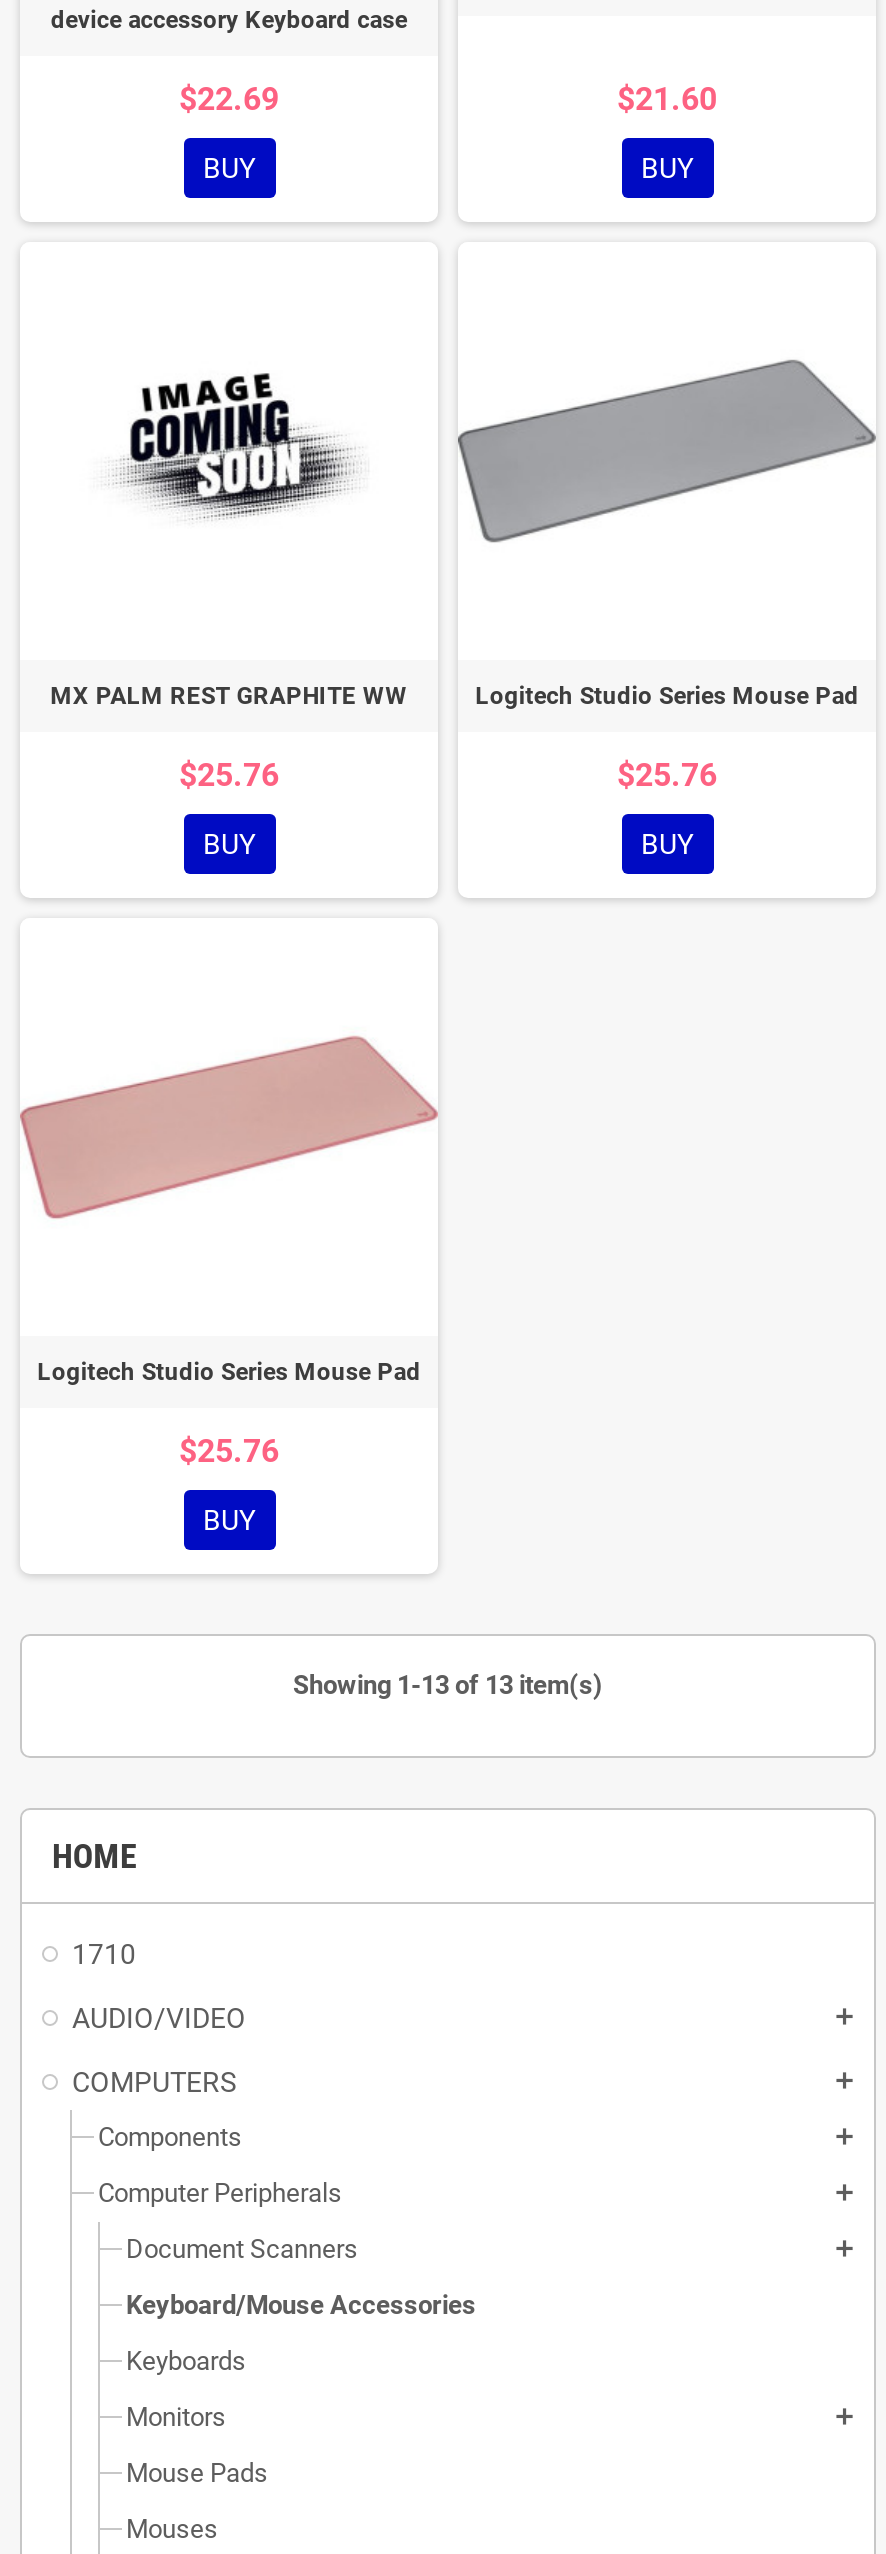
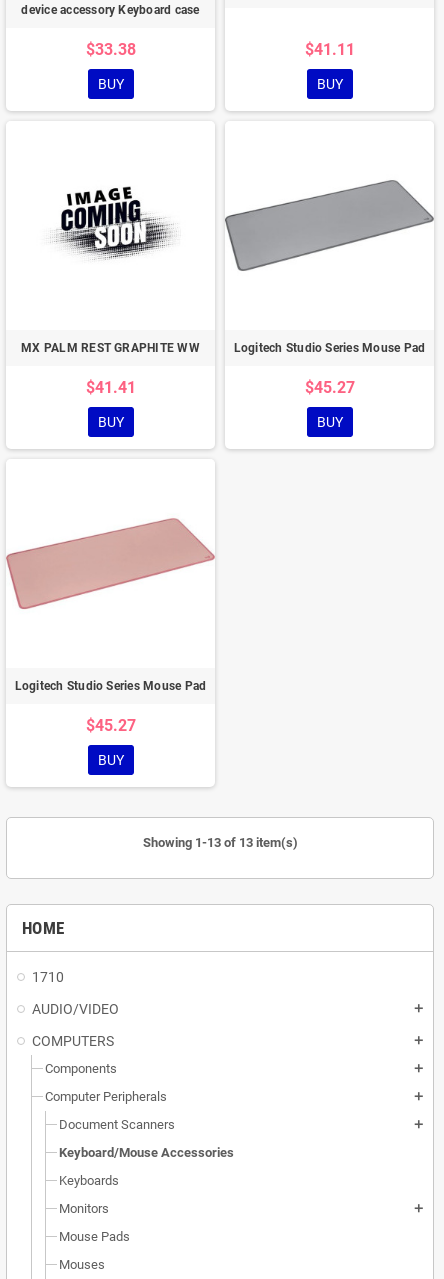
- $22.69
+ $33.38

- $21.60
+ $41.11

- $25.76
+ $41.41

- $25.76
+ $45.27

- $25.76
+ $45.27
